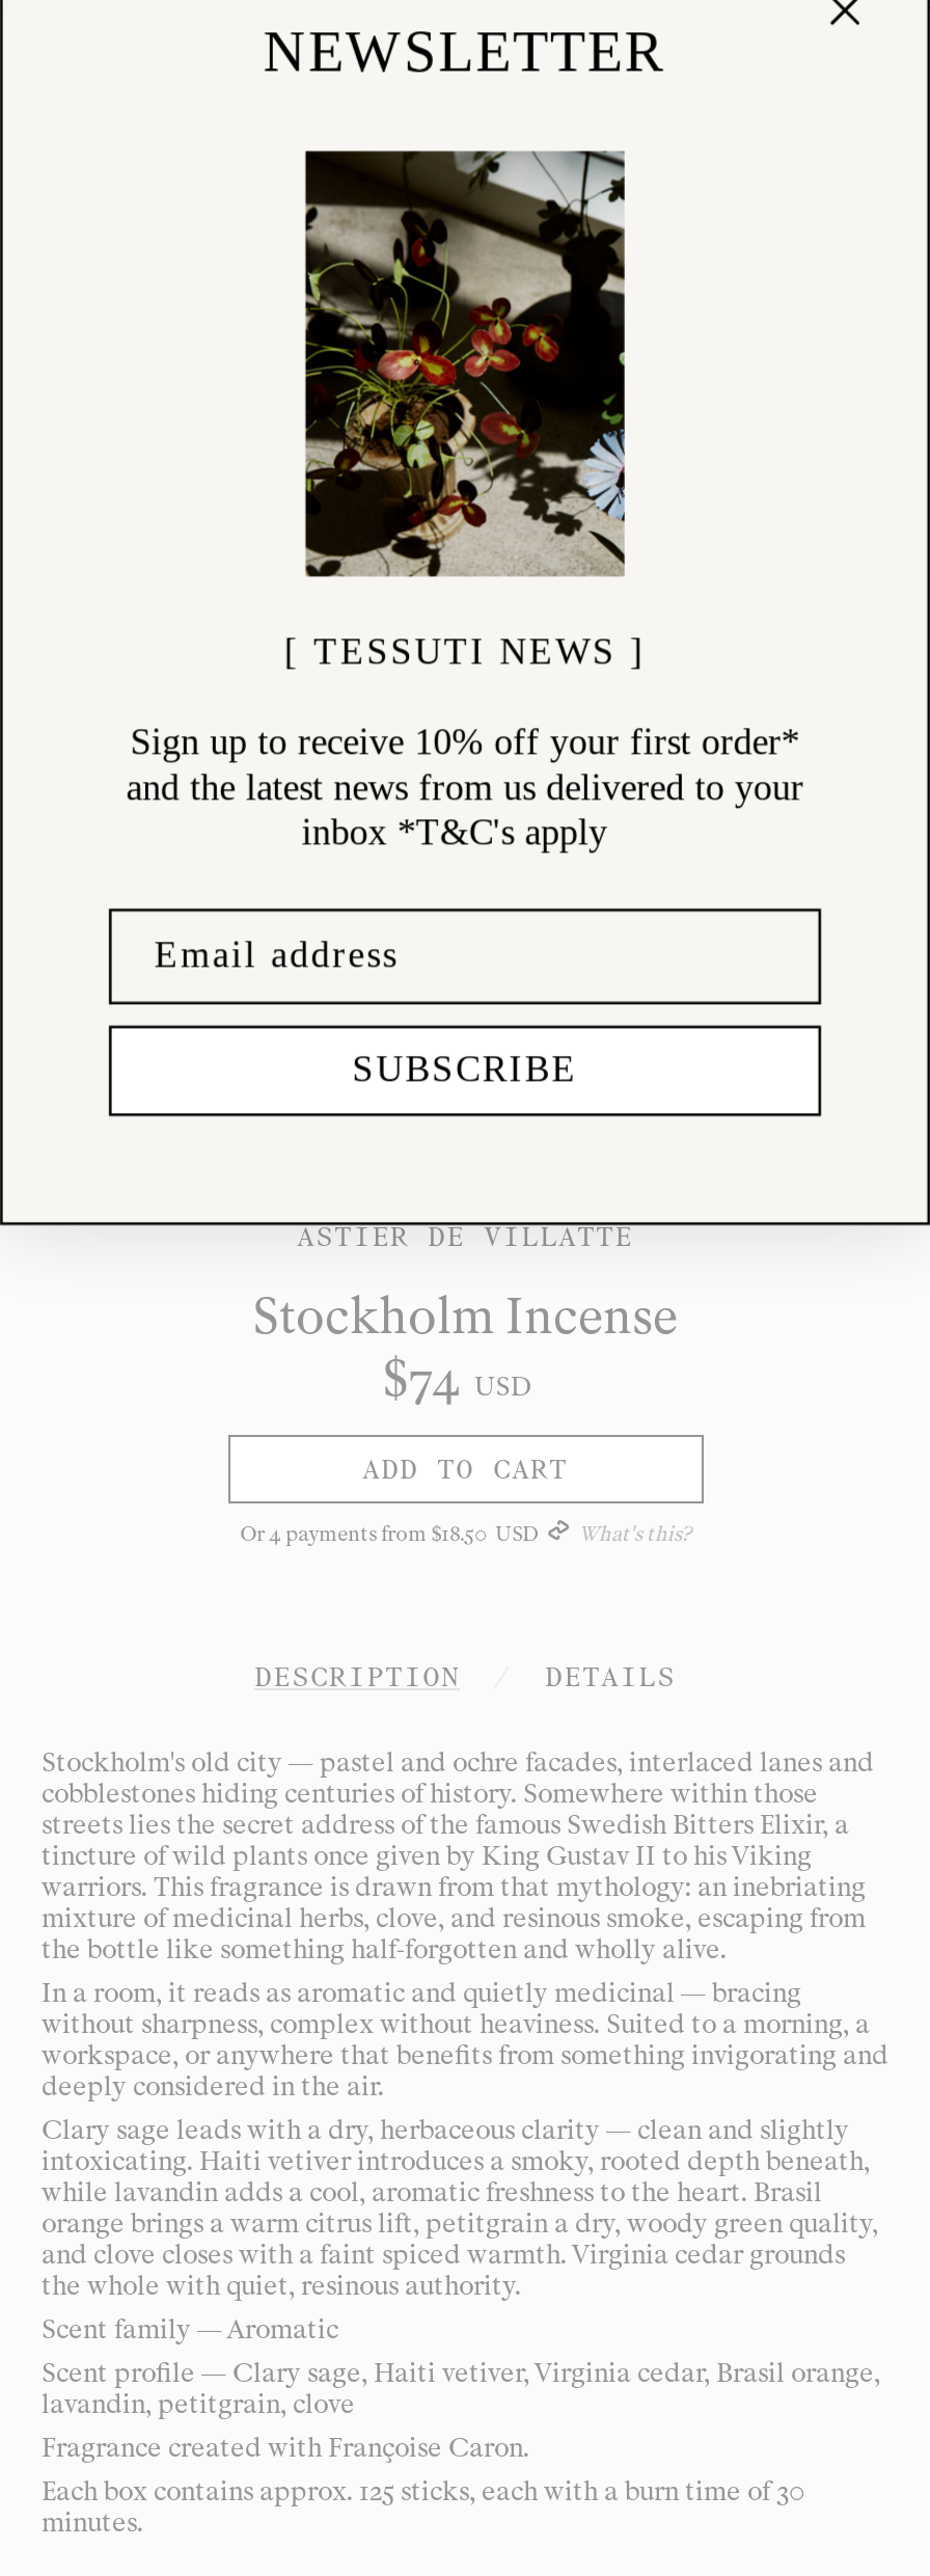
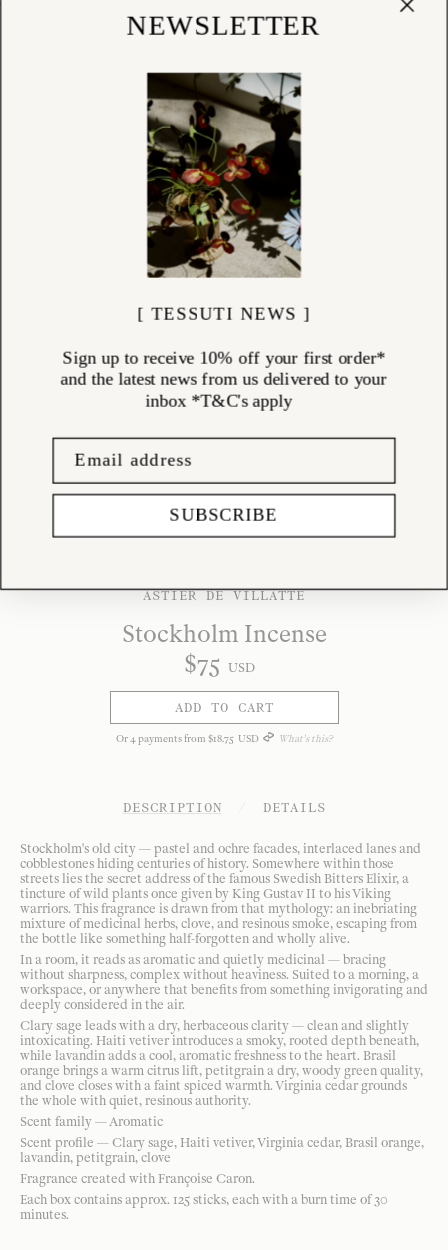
- $74 USD
+ $75 USD

- Or 4 payments from $18 50 USD
+ Or 4 payments from $18 75 USD
